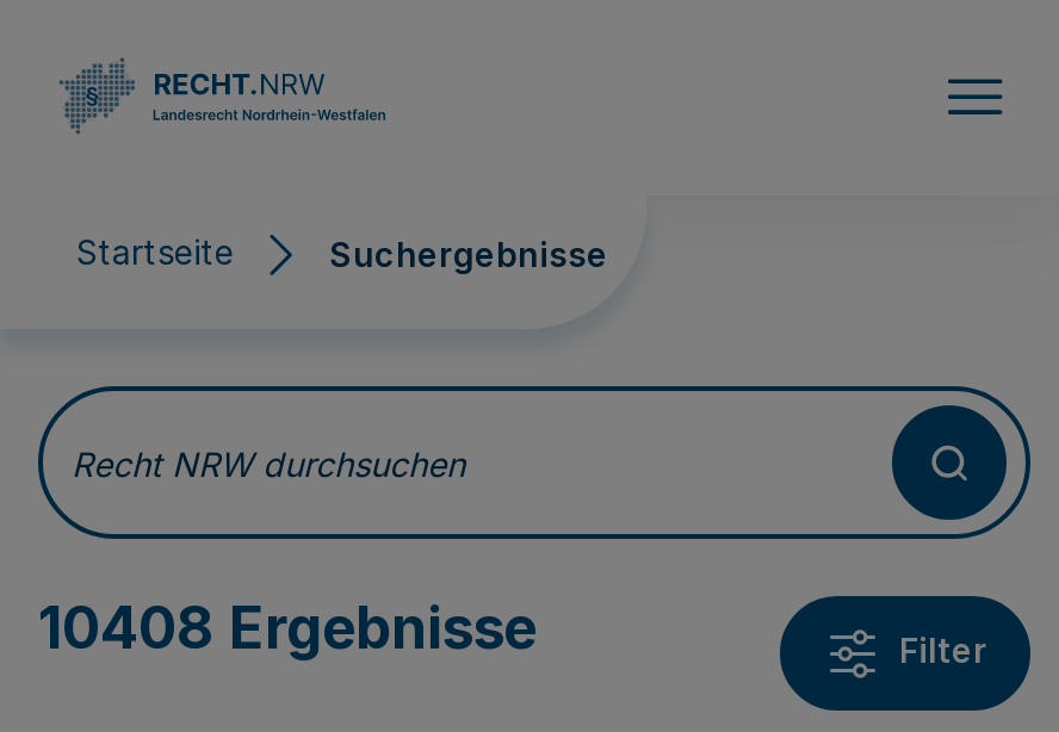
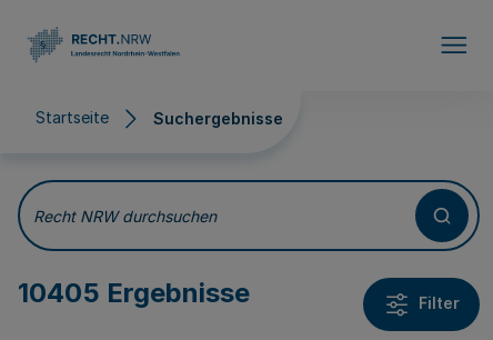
- 10408 Ergebnisse
+ 10405 Ergebnisse
